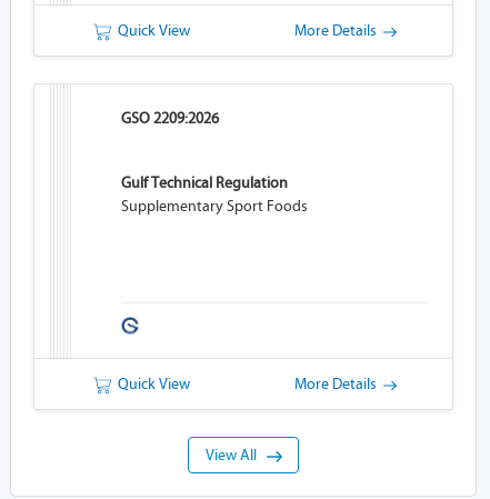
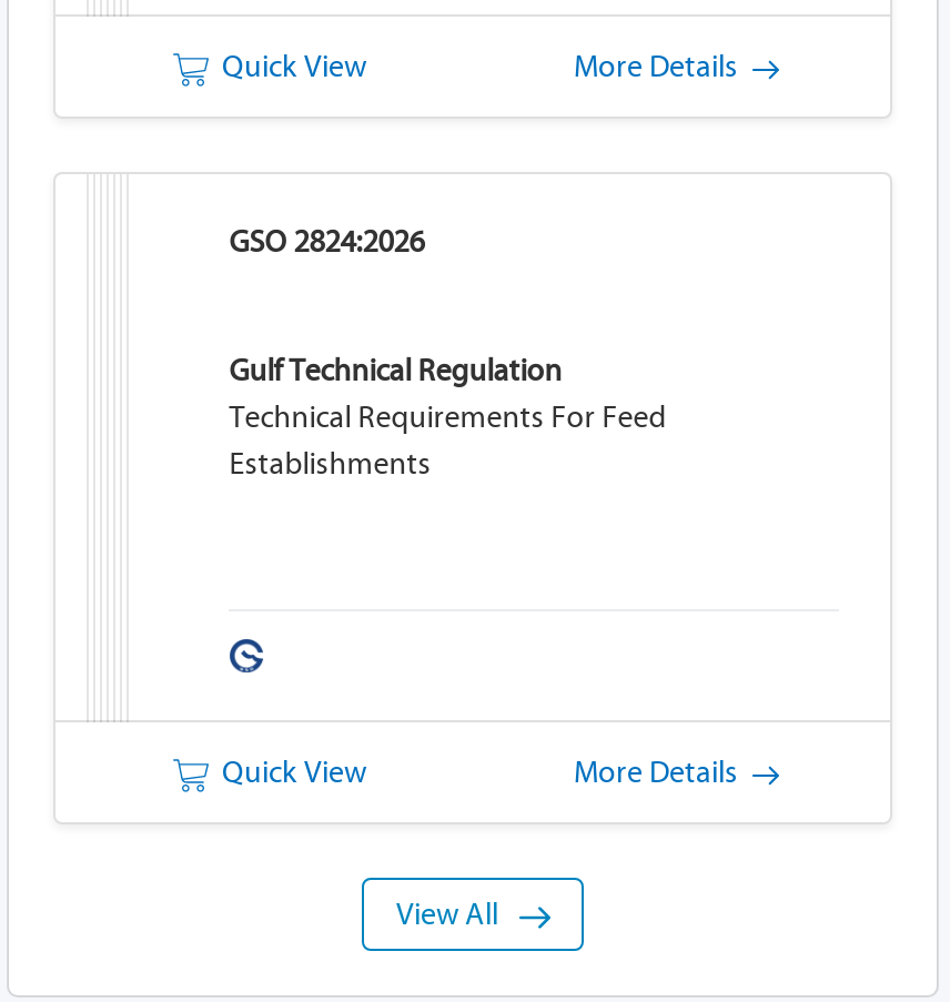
- GSO 2209:2026
+ GSO 2824:2026

- Supplementary Sport Foods
+ Technical Requirements For Feed
+ Establishments
